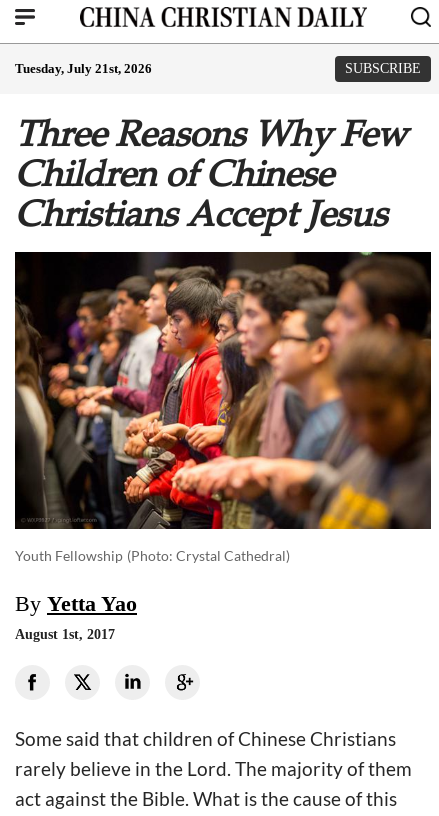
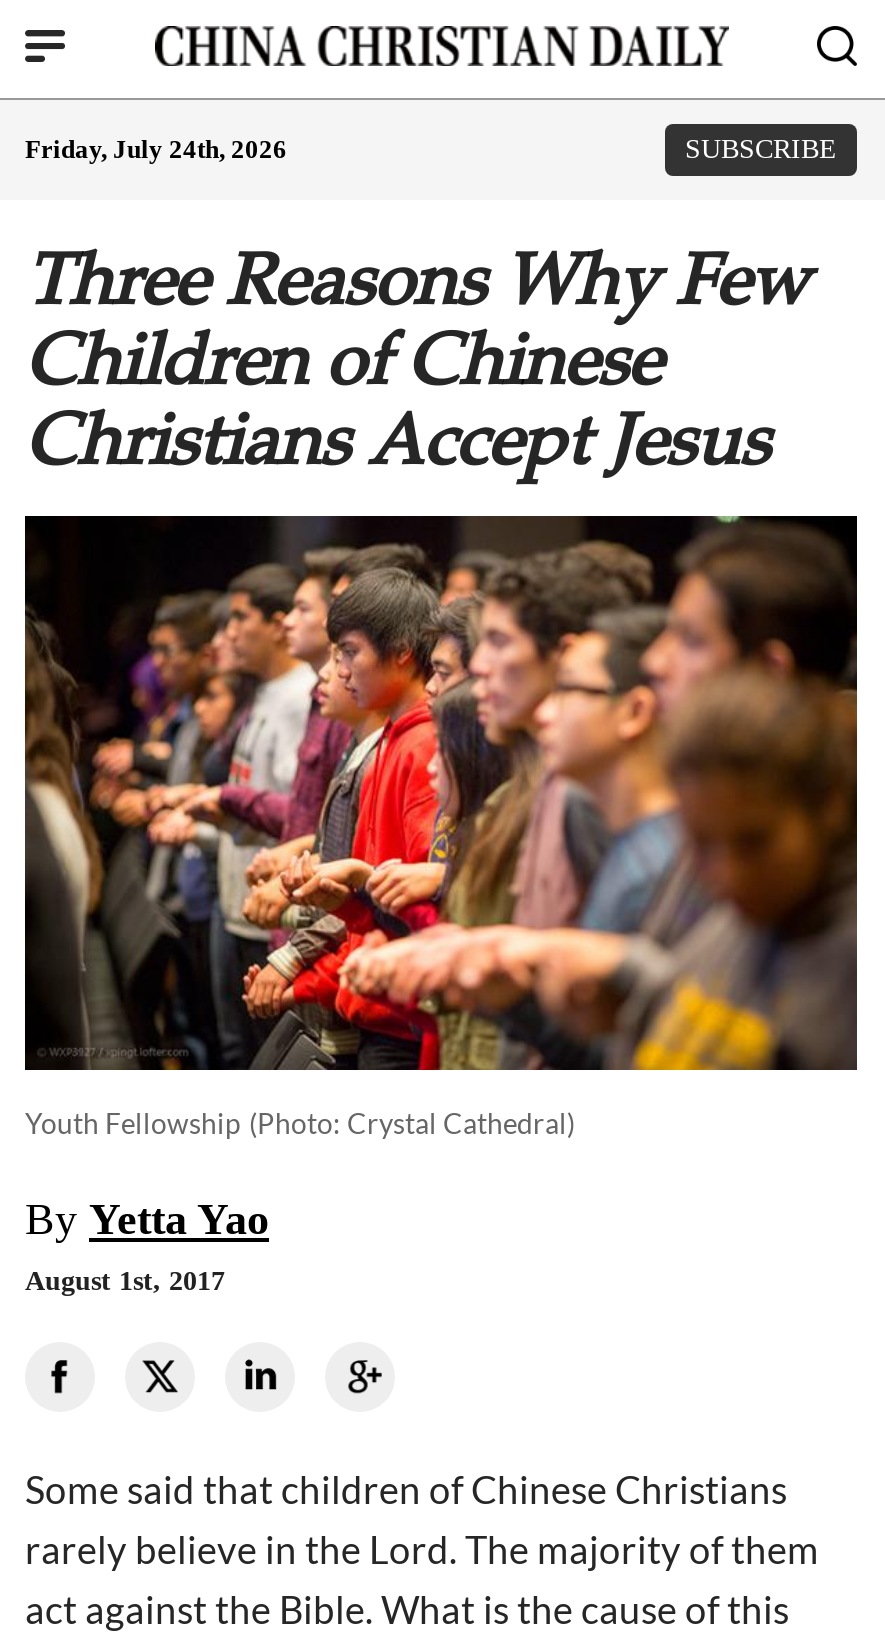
- Tuesday, July 21st, 2026
+ Friday, July 24th, 2026
